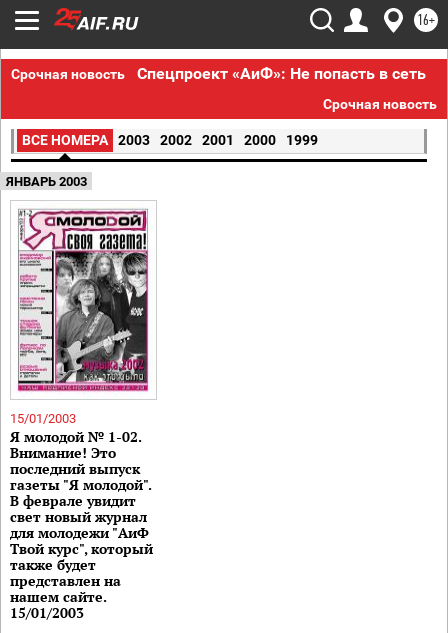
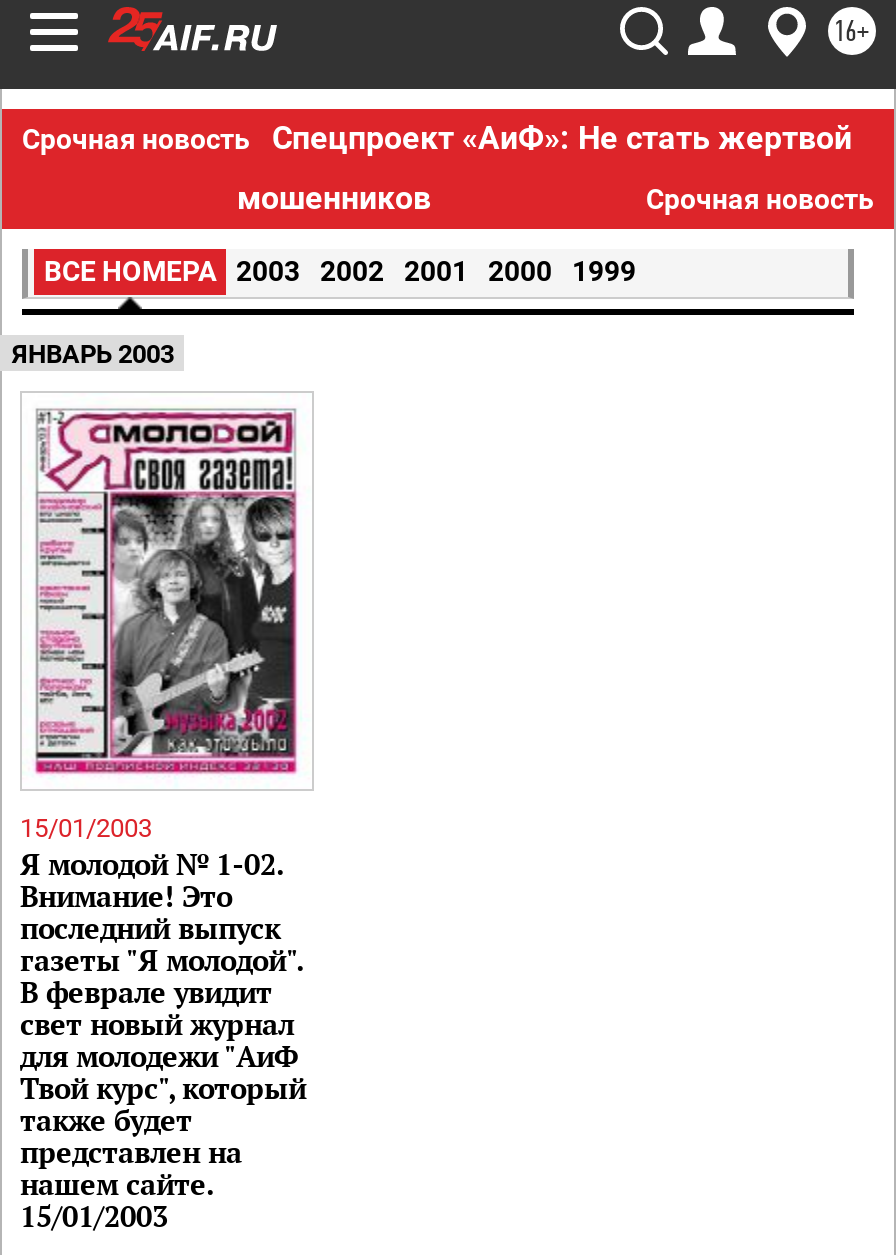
- Спецпроект «АиФ»: Не попасть в сеть
+ Спецпроект «АиФ»: Не стать жертвой
+ мошенников
